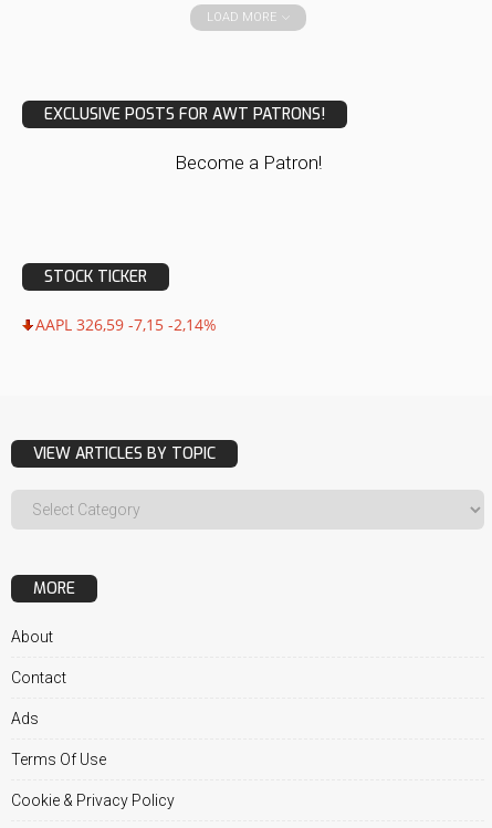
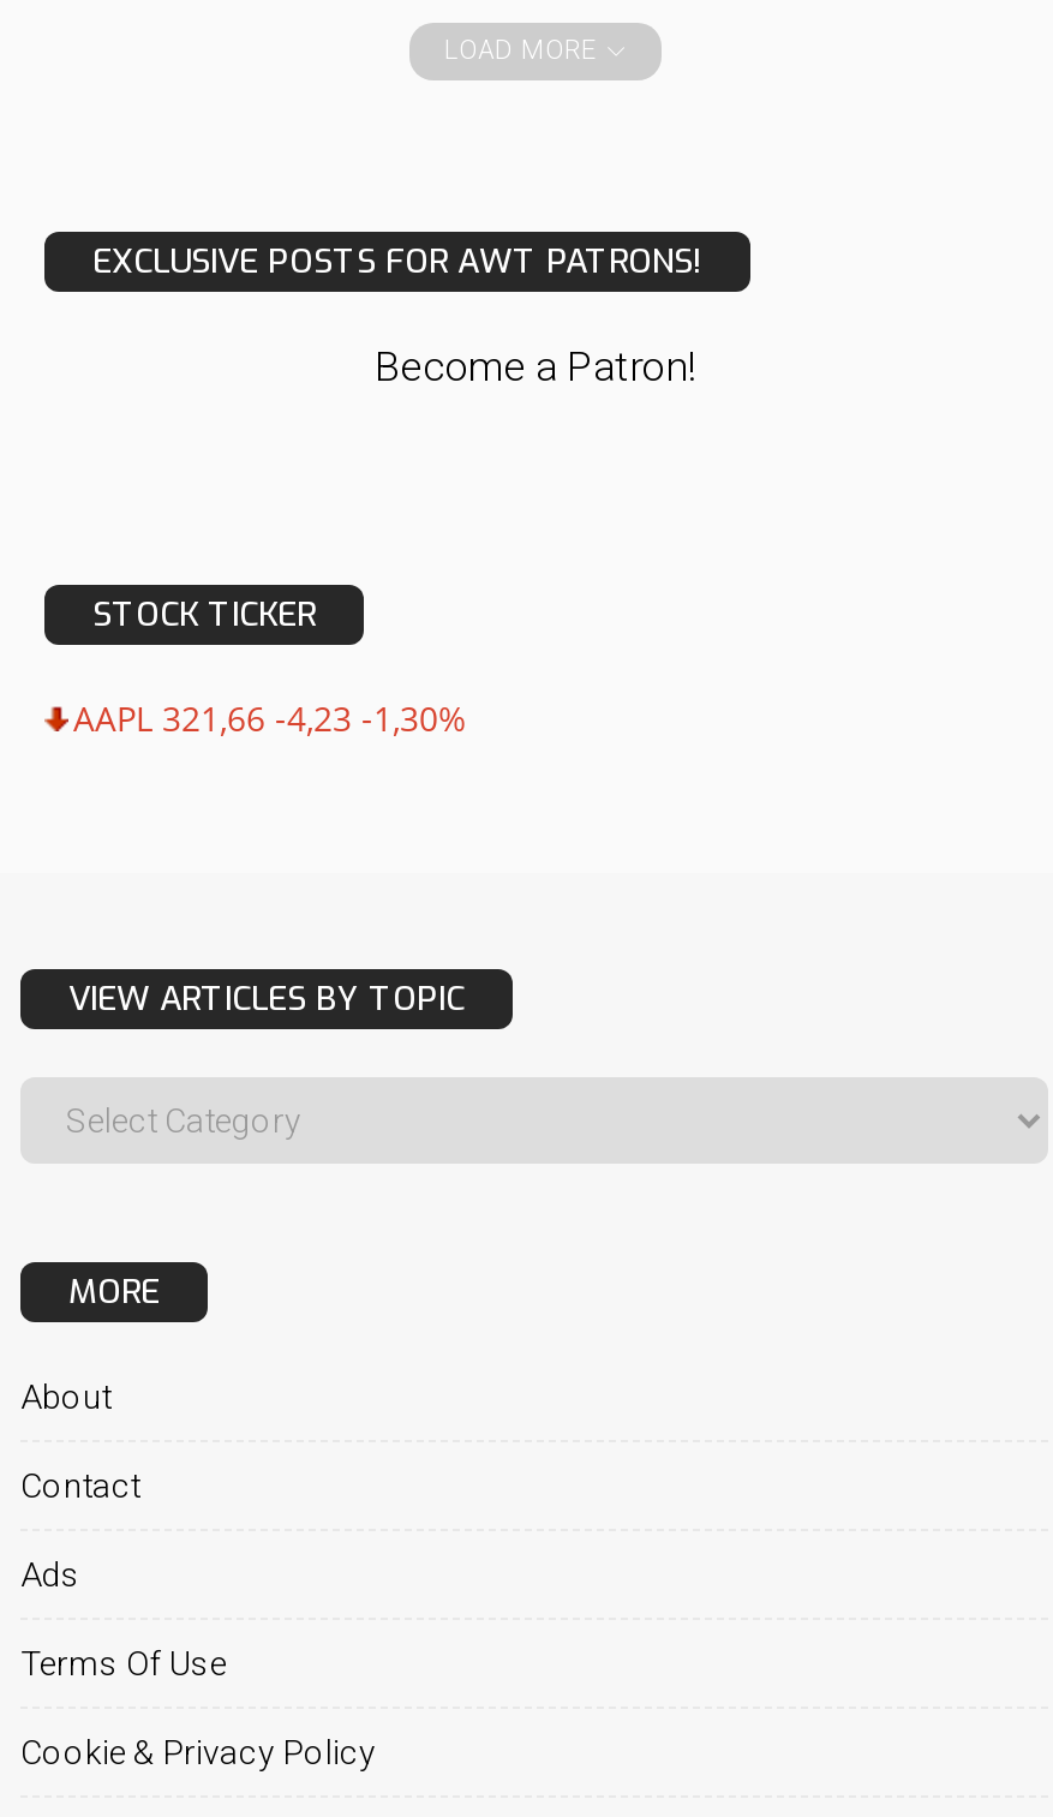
- AAPL 326,59 -7,15 -2,14%
+ AAPL 321,66 -4,23 -1,30%
